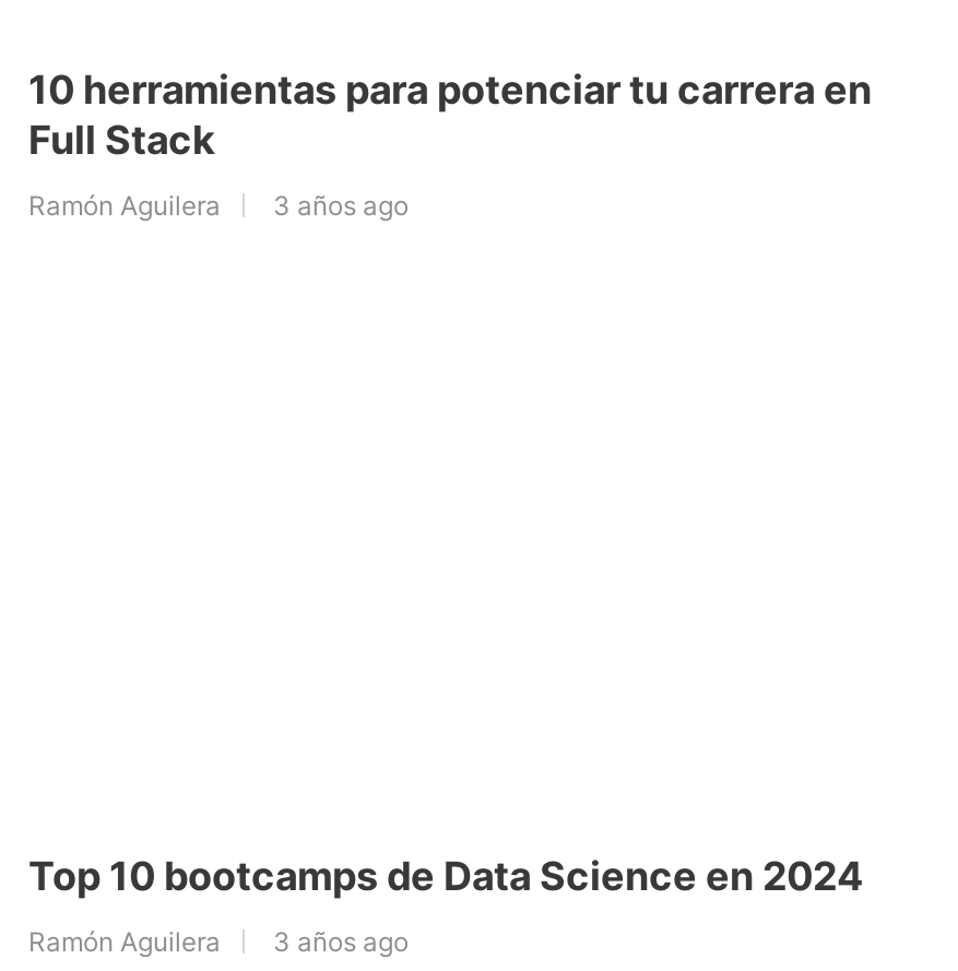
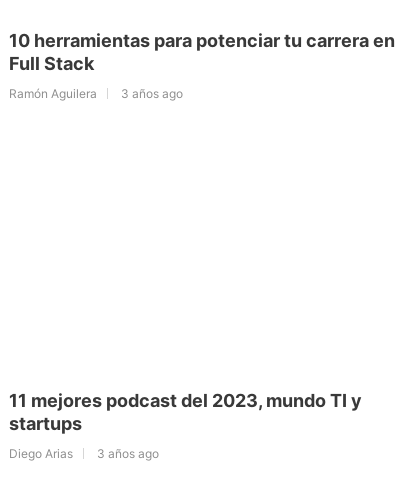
- Top 10 bootcamps de Data Science en 2024
+ 11 mejores podcast del 2023, mundo TI y
+ startups

- Ramón Aguilera
+ Diego Arias
